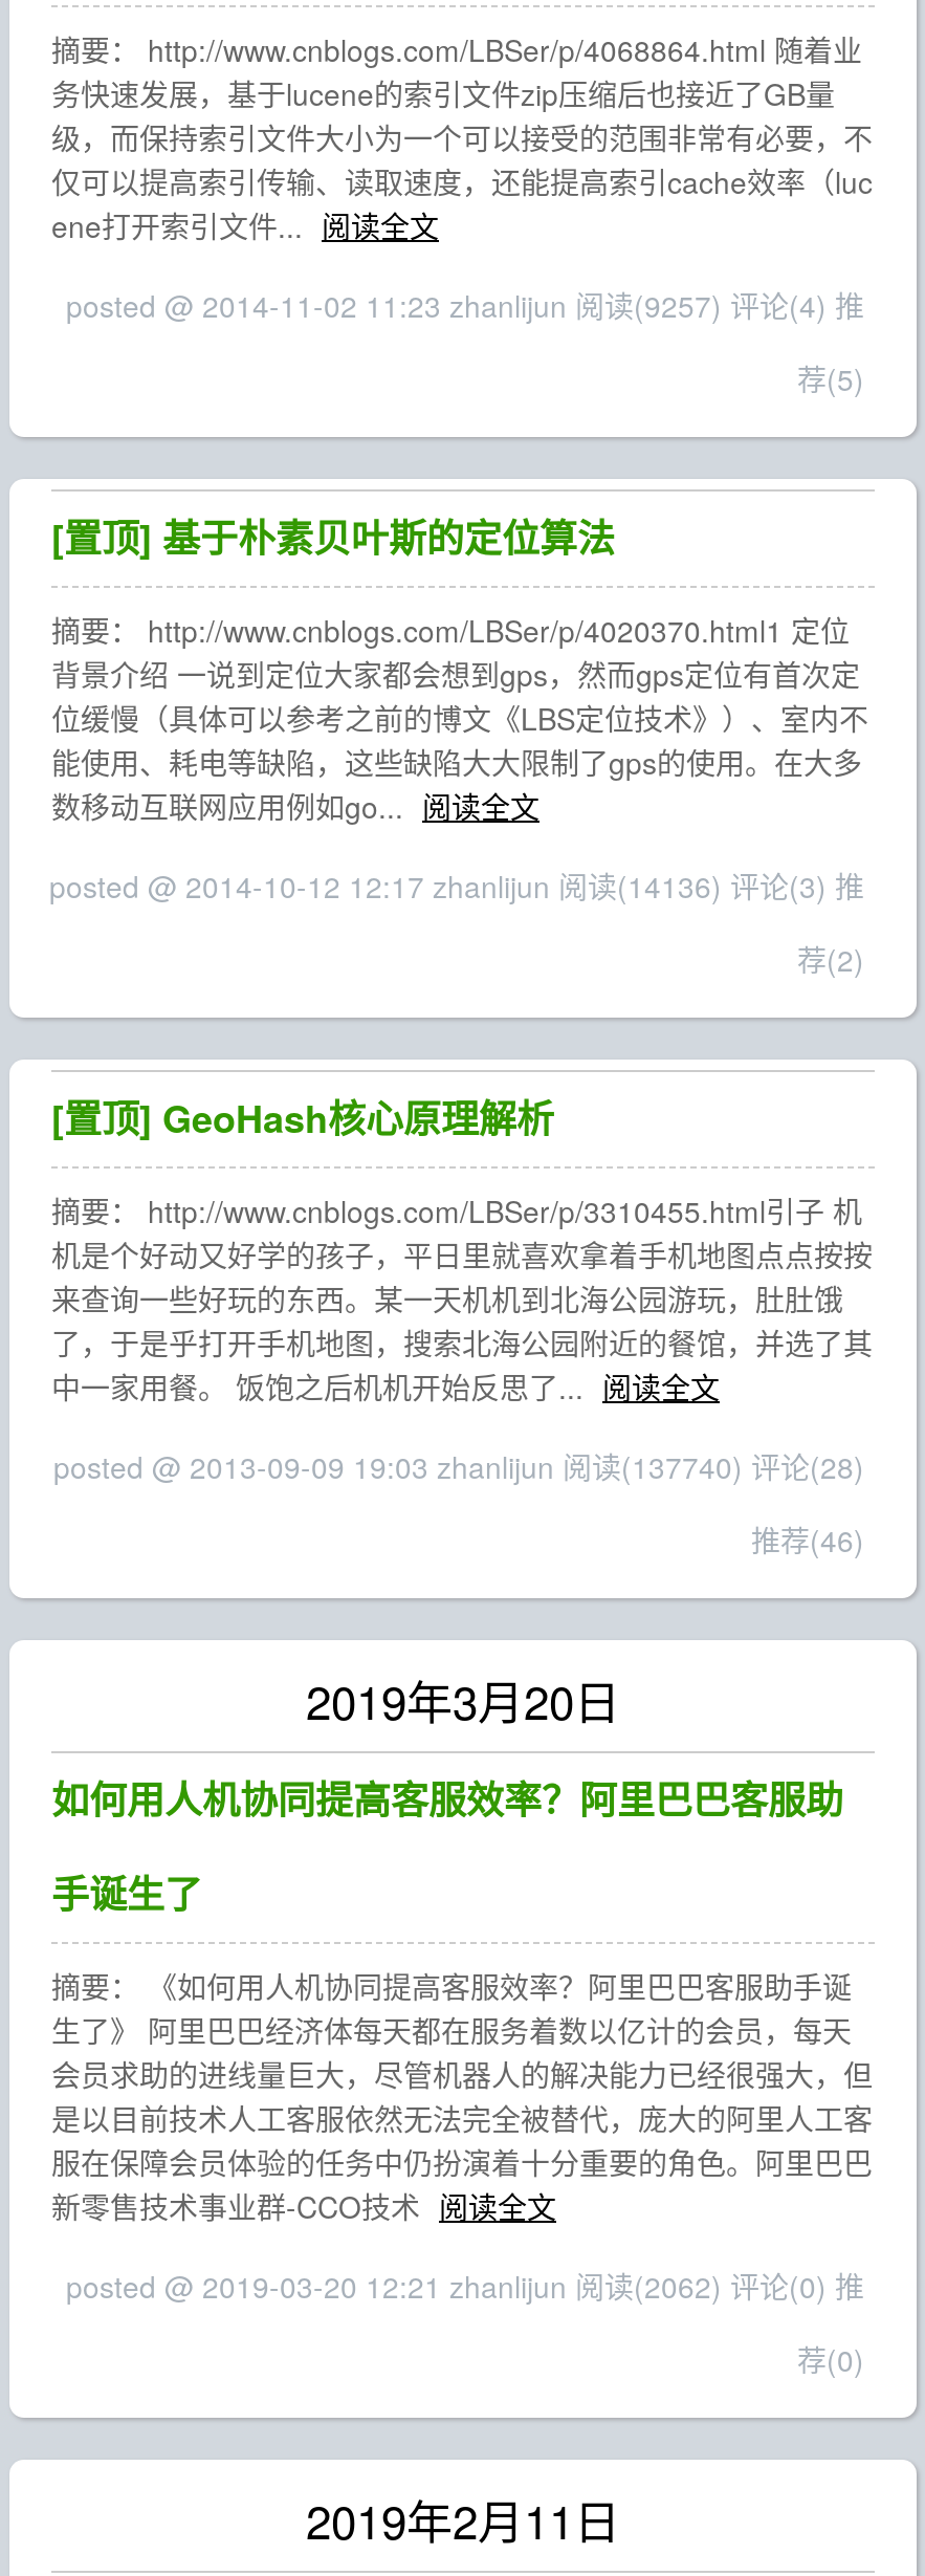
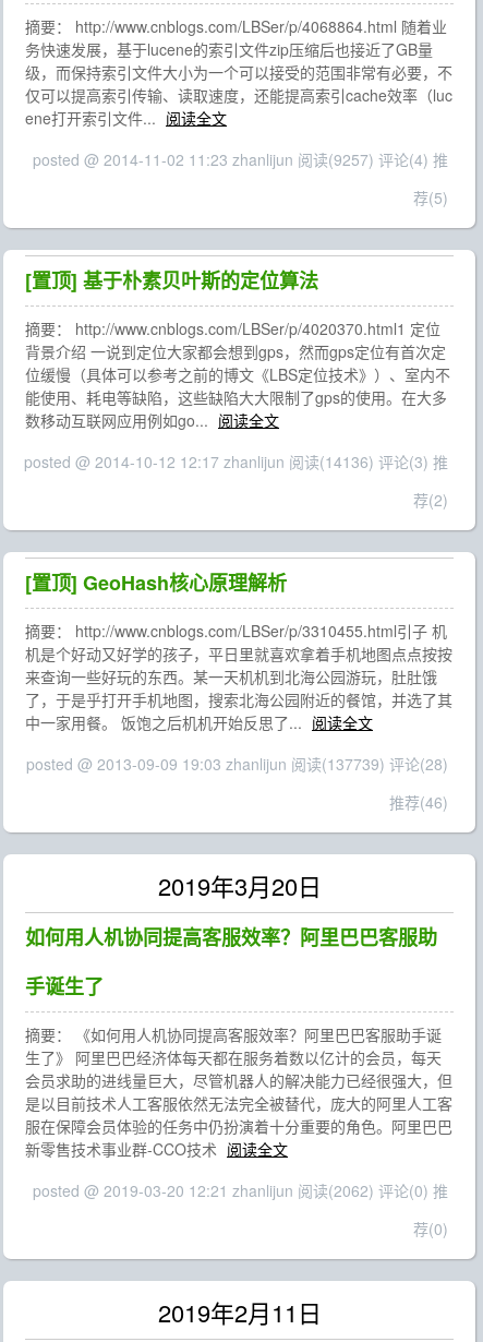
- posted @ 2013-09-09 19:03 zhanlijun阅读(137740) 评论(28)
+ posted @ 2013-09-09 19:03 zhanlijun阅读(137739) 评论(28)
